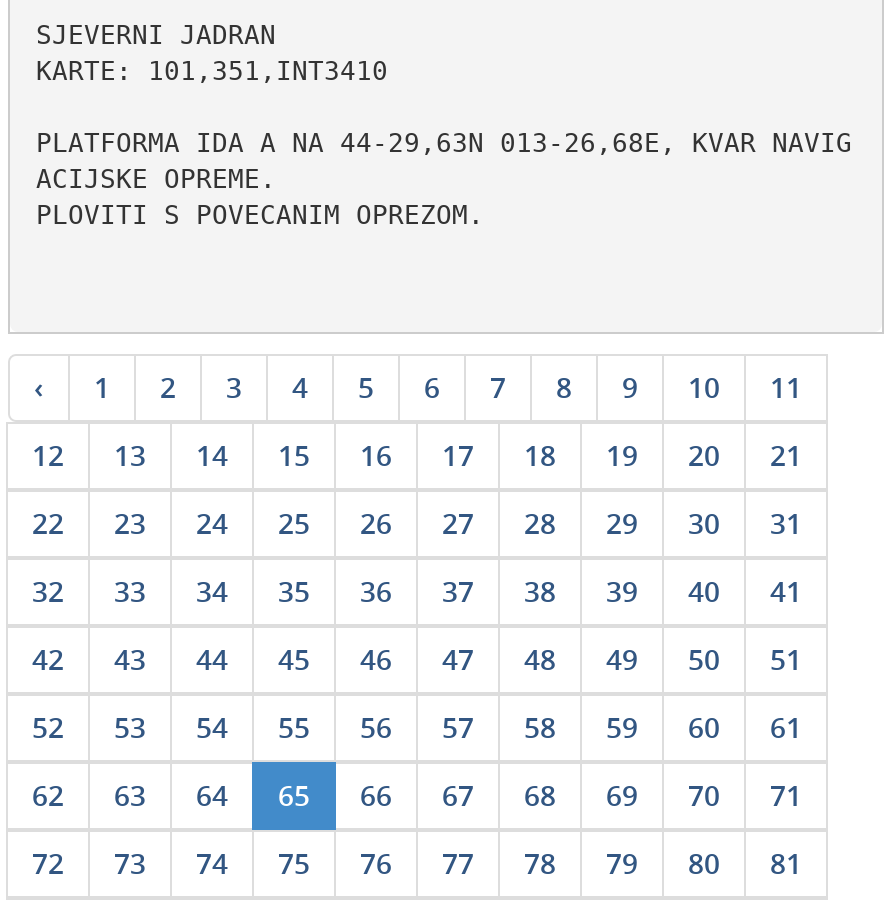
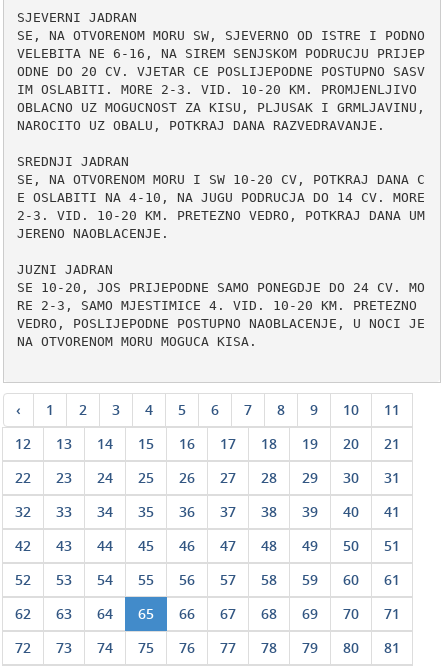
- KARTE: 101,351,INT3410
- PLATFORMA IDA A NA 44-29,63N 013-26,68E, KVAR NAVIG
- ACIJSKE OPREME.
- PLOVITI S POVECANIM OPREZOM.
+ SE, NA OTVORENOM MORU SW, SJEVERNO OD ISTRE I PODNO
+ VELEBITA NE 6-16, NA SIREM SENJSKOM PODRUCJU PRIJEP
+ ODNE DO 20 CV. VJETAR CE POSLIJEPODNE POSTUPNO SASV
+ IM OSLABITI. MORE 2-3. VID. 10-20 KM. PROMJENLJIVO
+ OBLACNO UZ MOGUCNOST ZA KISU, PLJUSAK I GRMLJAVINU,
+ NAROCITO UZ OBALU, POTKRAJ DANA RAZVEDRAVANJE.
+ SREDNJI JADRAN
+ SE, NA OTVORENOM MORU I SW 10-20 CV, POTKRAJ DANA C
+ E OSLABITI NA 4-10, NA JUGU PODRUCJA DO 14 CV. MORE
+ 2-3. VID. 10-20 KM. PRETEZNO VEDRO, POTKRAJ DANA UM
+ JERENO NAOBLACENJE.
+ JUZNI JADRAN
+ SE 10-20, JOS PRIJEPODNE SAMO PONEGDJE DO 24 CV. MO
+ RE 2-3, SAMO MJESTIMICE 4. VID. 10-20 KM. PRETEZNO
+ VEDRO, POSLIJEPODNE POSTUPNO NAOBLACENJE, U NOCI JE
+ NA OTVORENOM MORU MOGUCA KISA.
